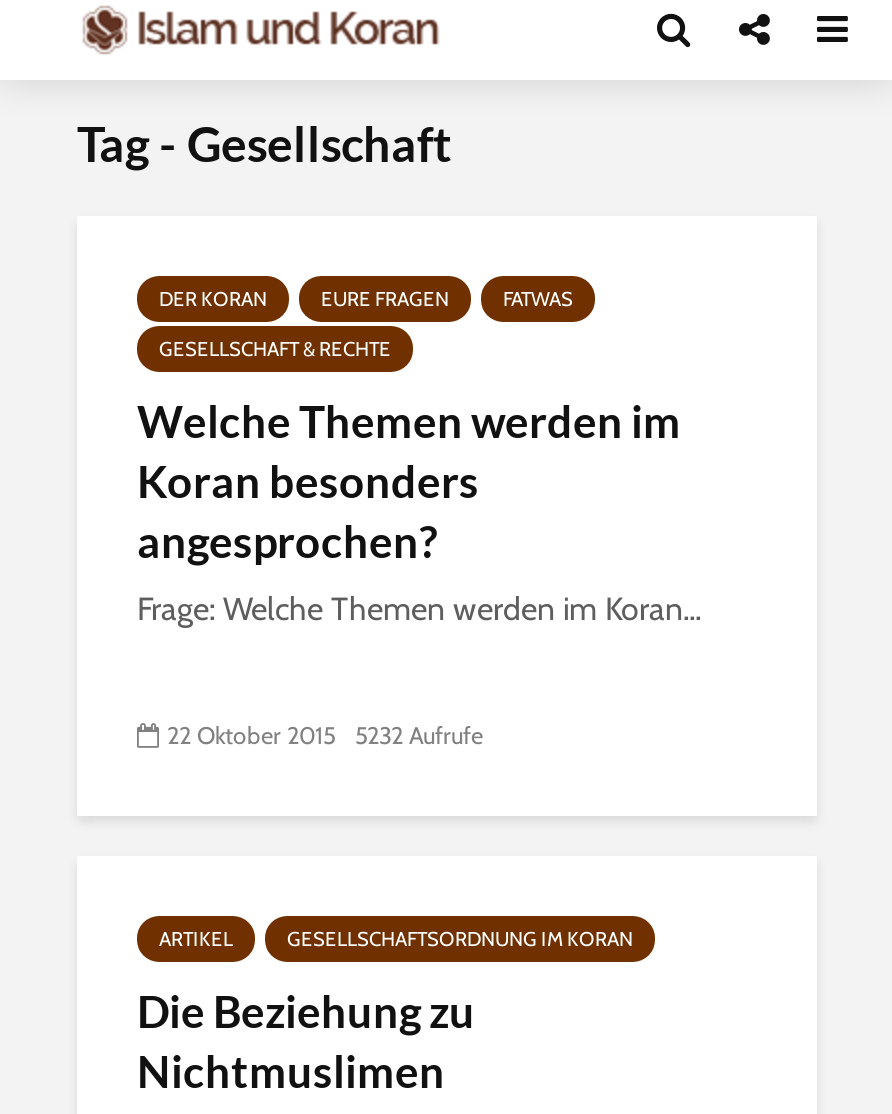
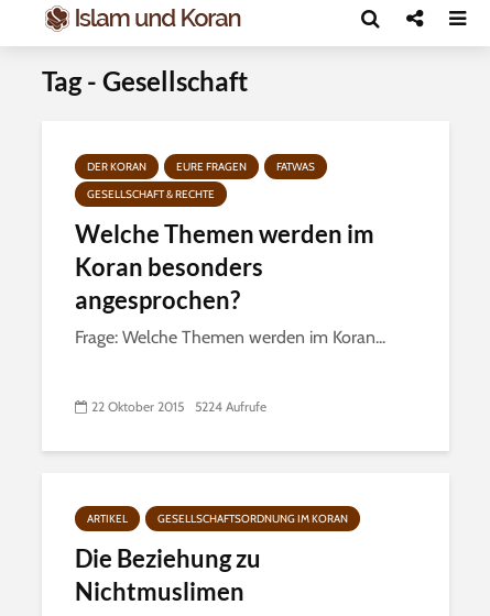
- 22 Oktober 2015 5232 Aufrufe
+ 22 Oktober 2015 5224 Aufrufe
